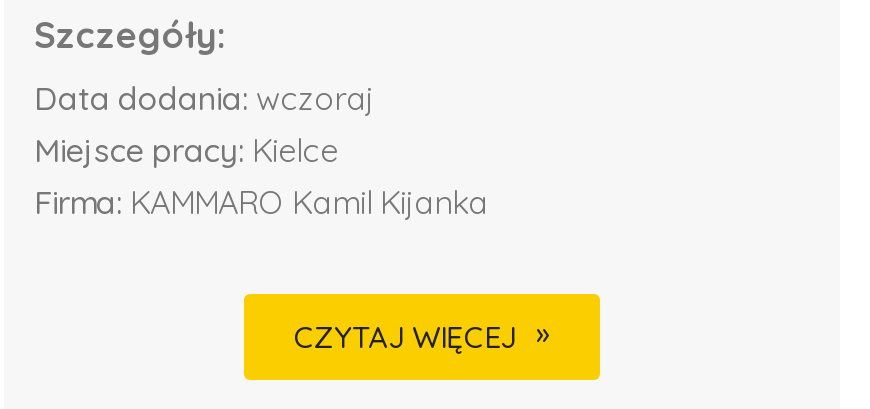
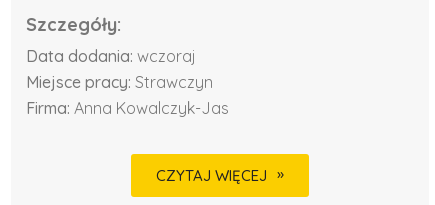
- Miejsce pracy: Kielce
- Firma: KAMMARO Kamil Kijanka
+ Miejsce pracy: Strawczyn
+ Firma: Anna Kowalczyk-Jas
